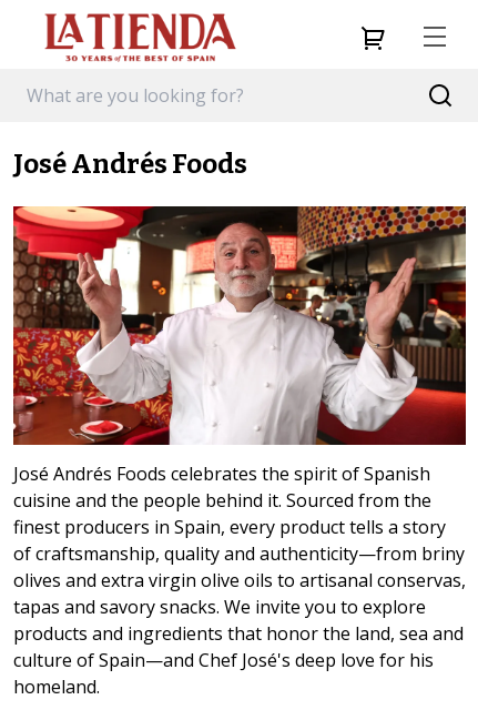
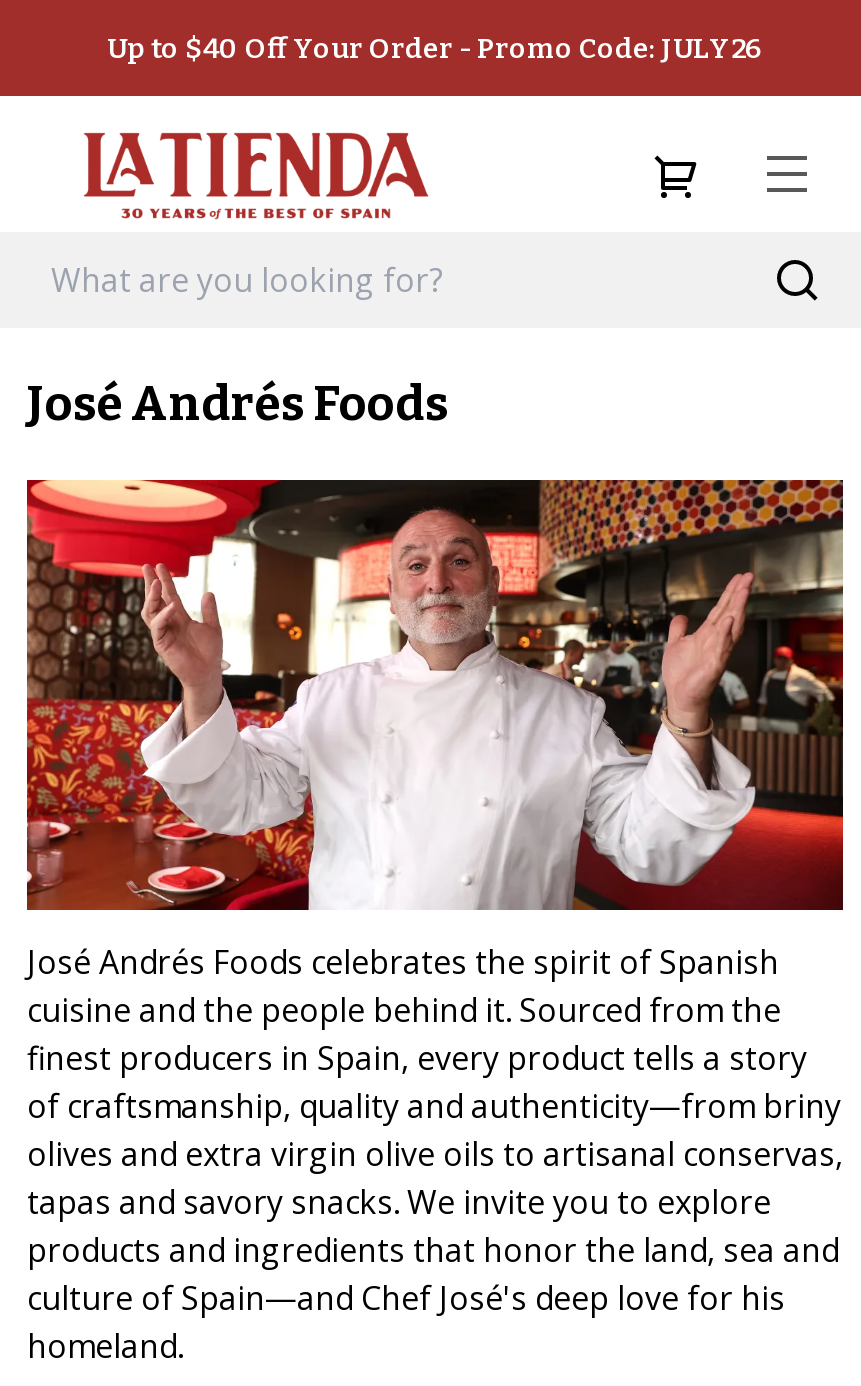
+ Up to $40 Off Your Order - Promo Code: JULY26
